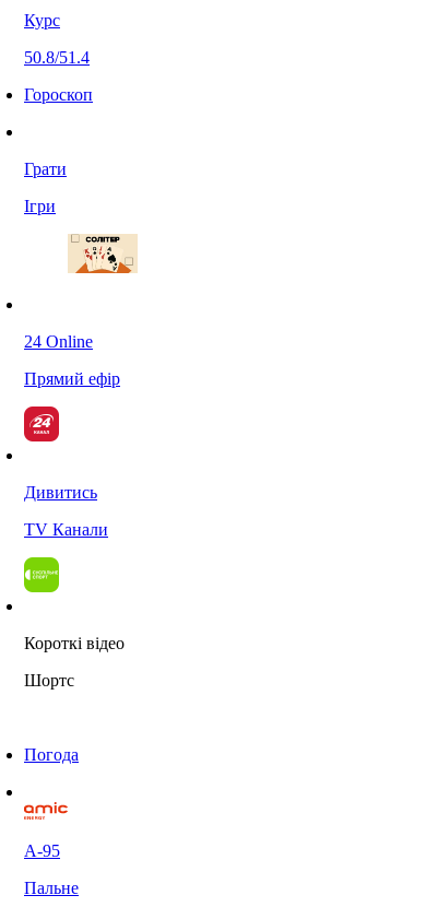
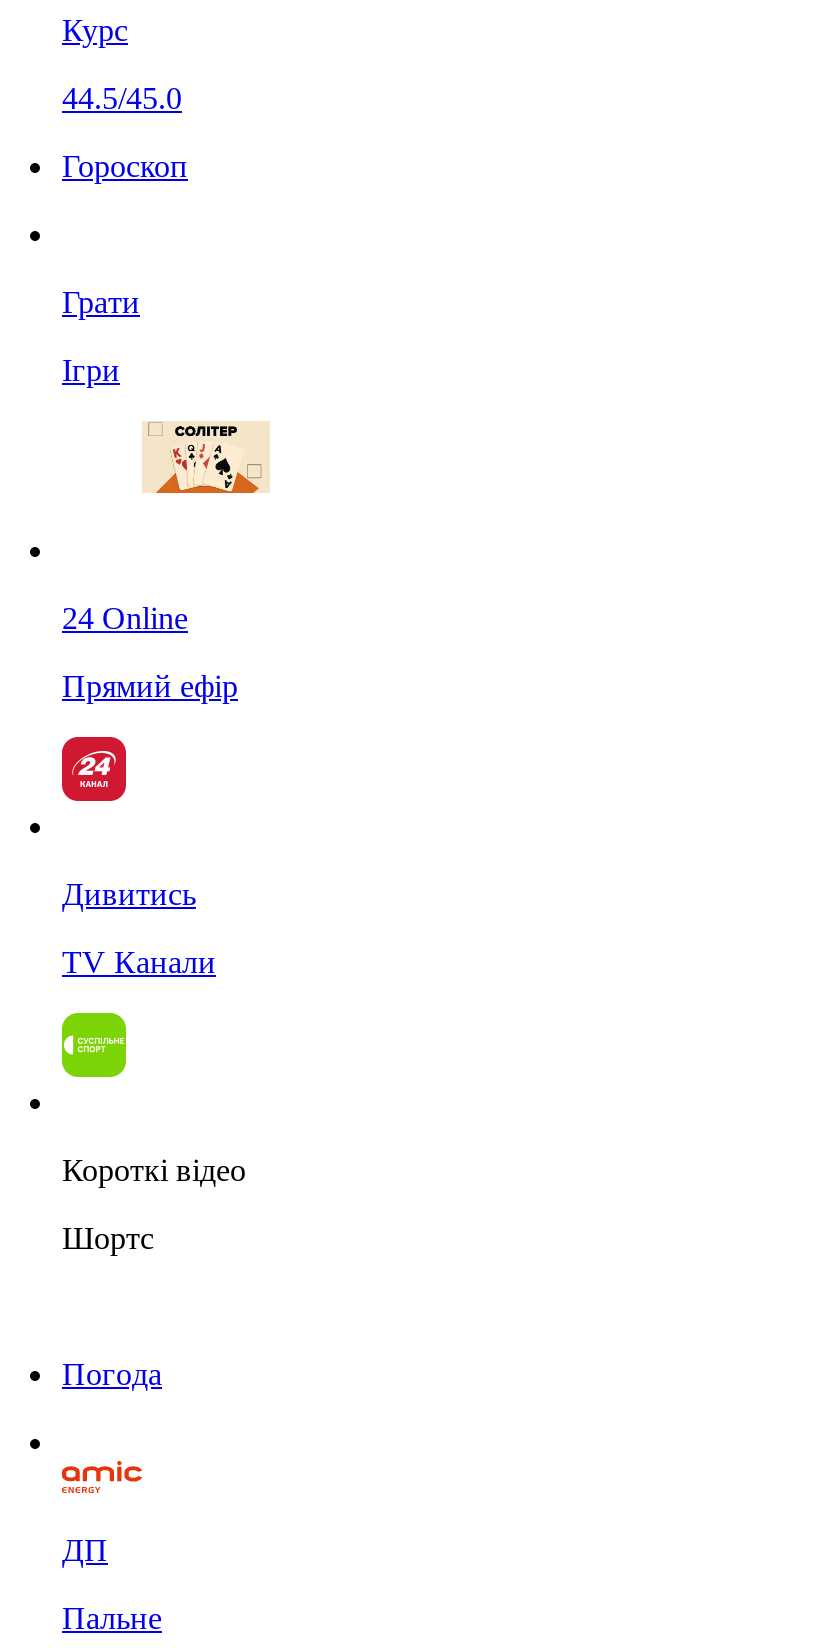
- 50.8/51.4
+ 44.5/45.0

- А-95
+ ДП
